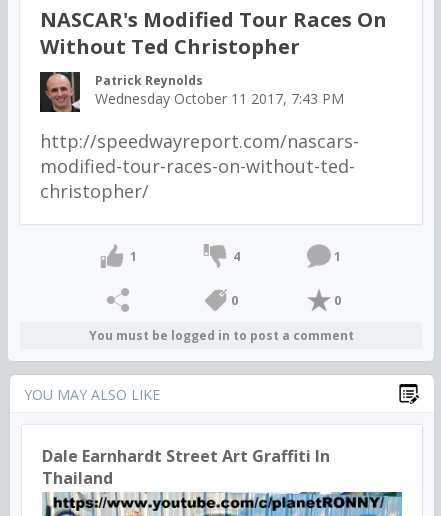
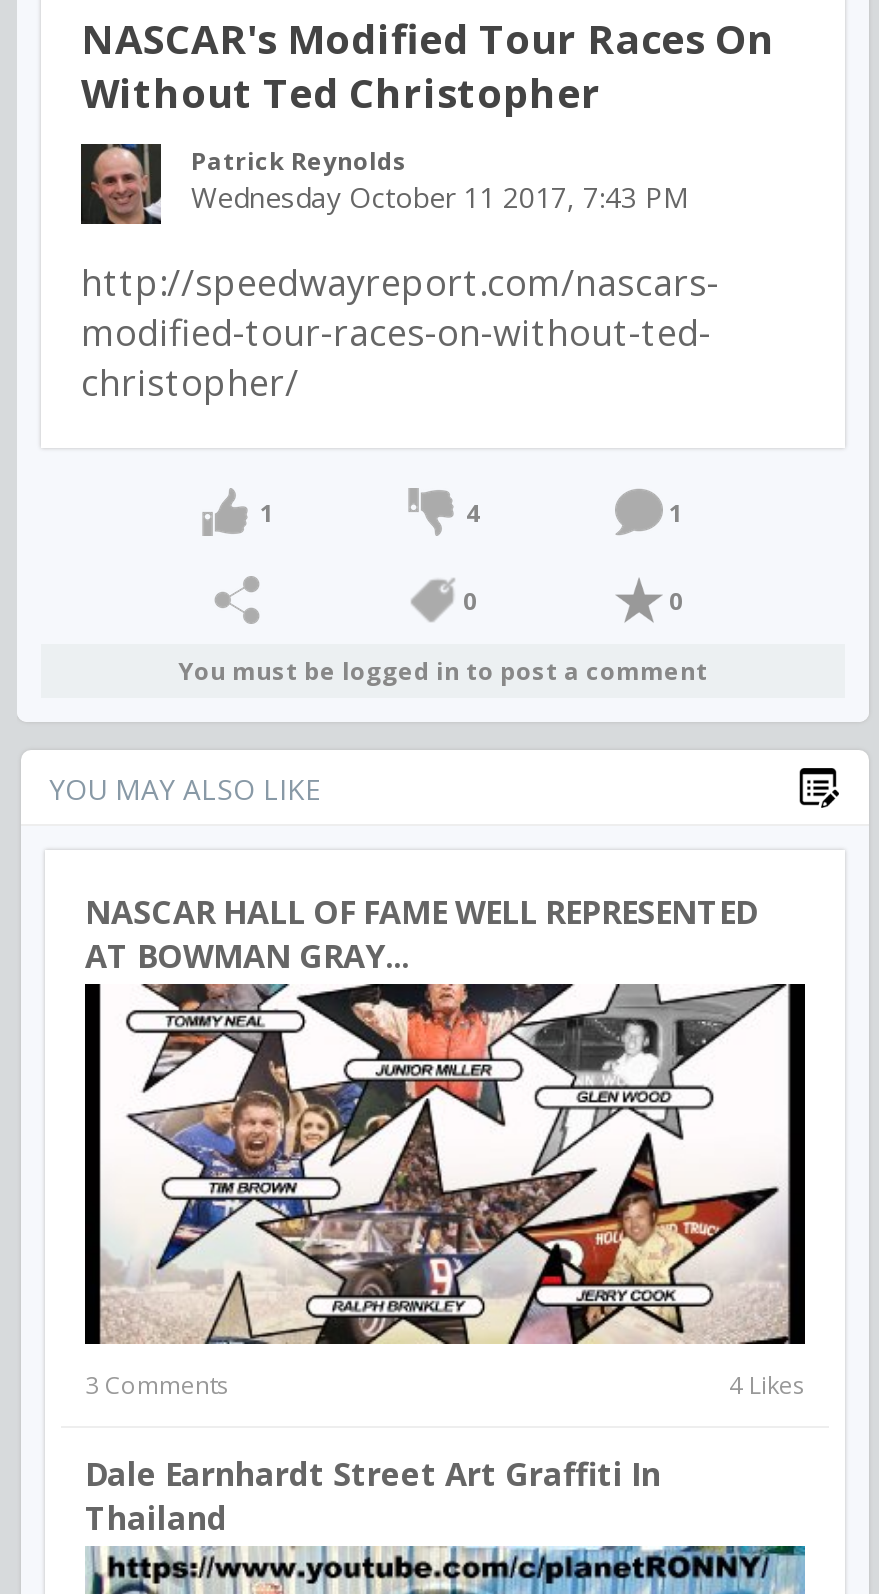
+ [image]
+ 3 Comments
+ 4 Likes

+ NASCAR HALL OF FAME WELL REPRESENTED
+ AT BOWMAN GRAY...
